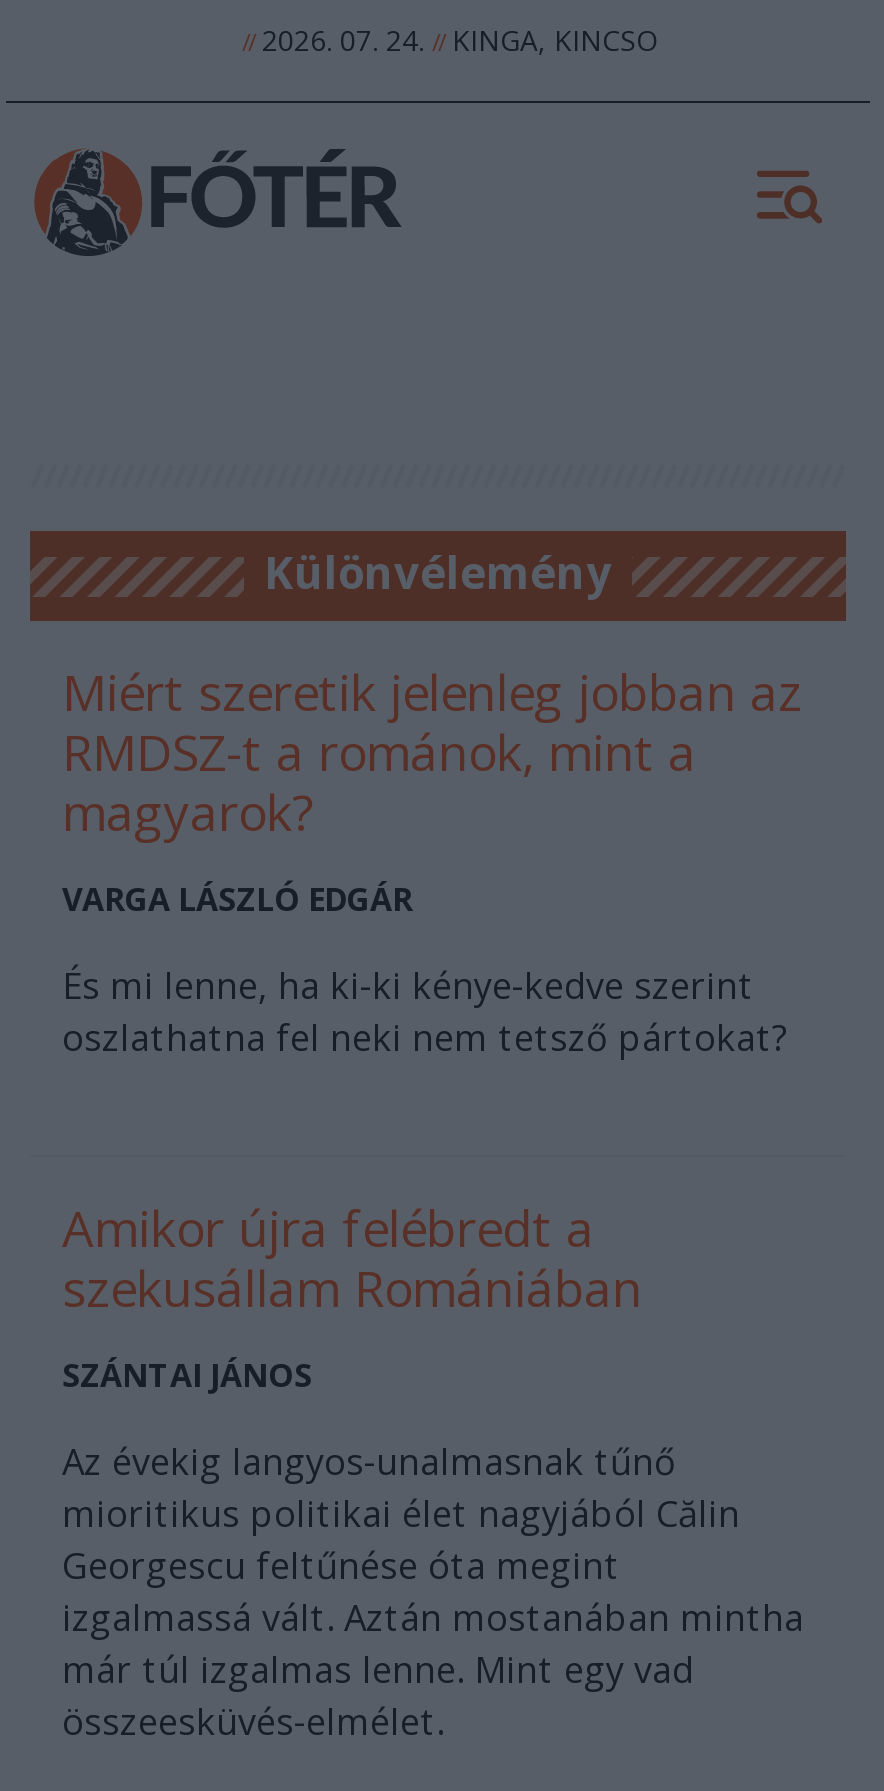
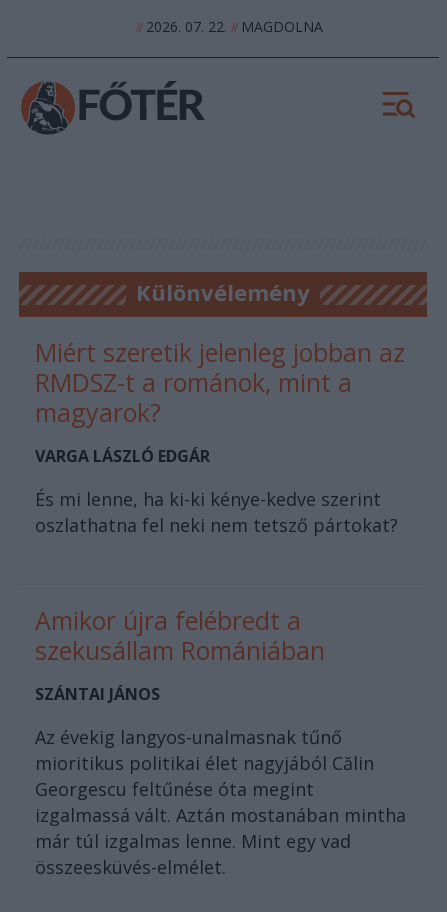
- // 2026. 07. 24. // KINGA, KINCSO
+ // 2026. 07. 22. // MAGDOLNA
